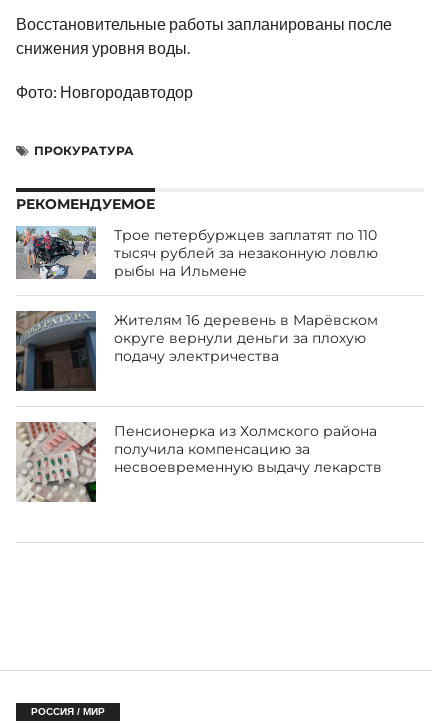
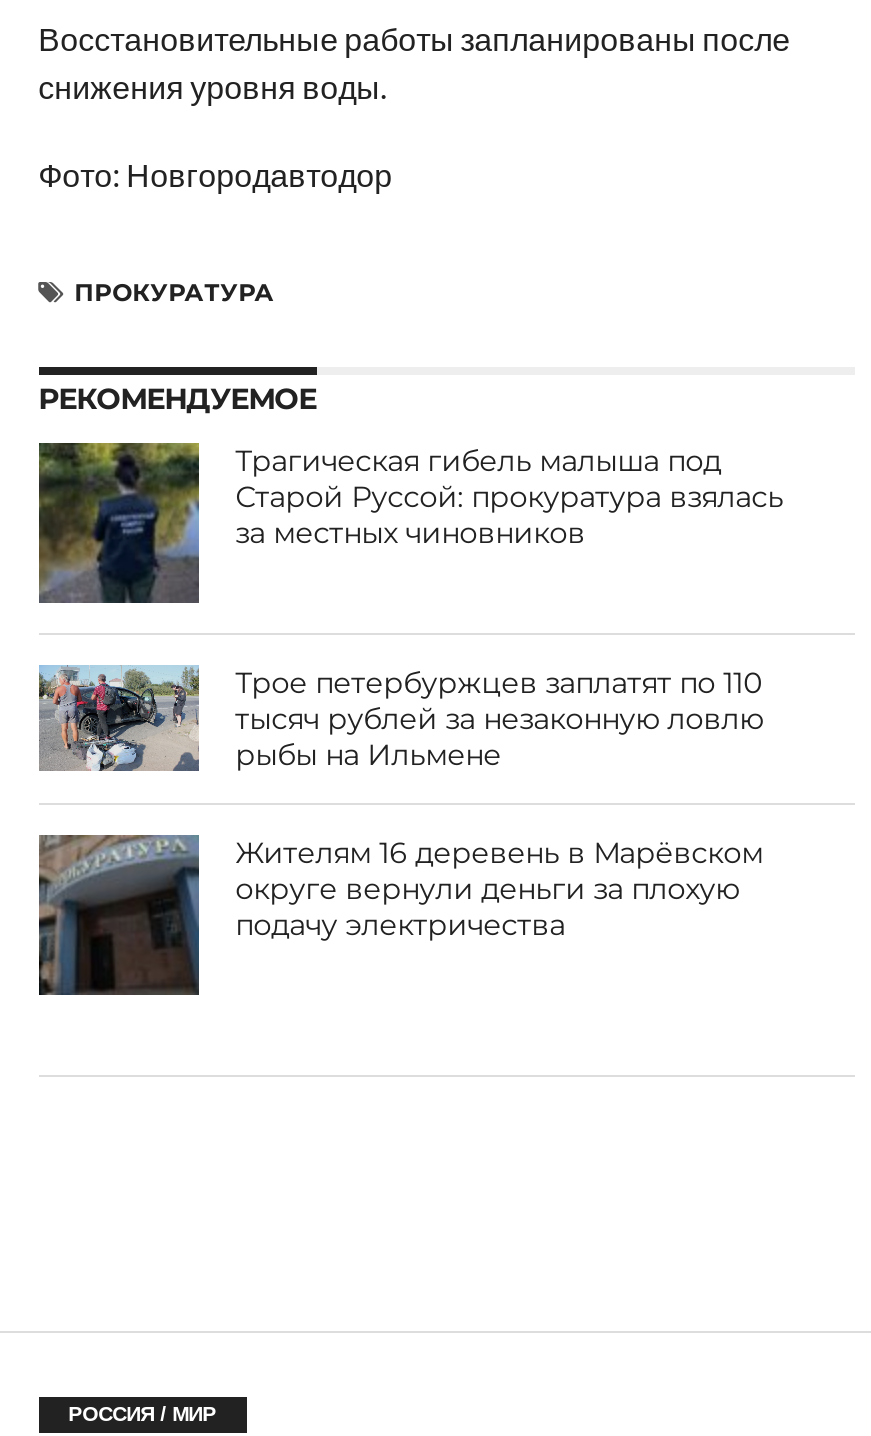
+ [image]
+ Трагическая гибель малыша под
+ Старой Руссой: прокуратура взялась
+ за местных чиновников

moved down: [image] | тысяч рублей за незаконную ловлю | рыбы на Ильмене | Жителям 16 деревень в Марёвском | округе вернули деньги за плохую | подачу электричества

- [image]
- Пенсионерка из Холмского района
- получила компенсацию за
- несвоевременную выдачу лекарств
